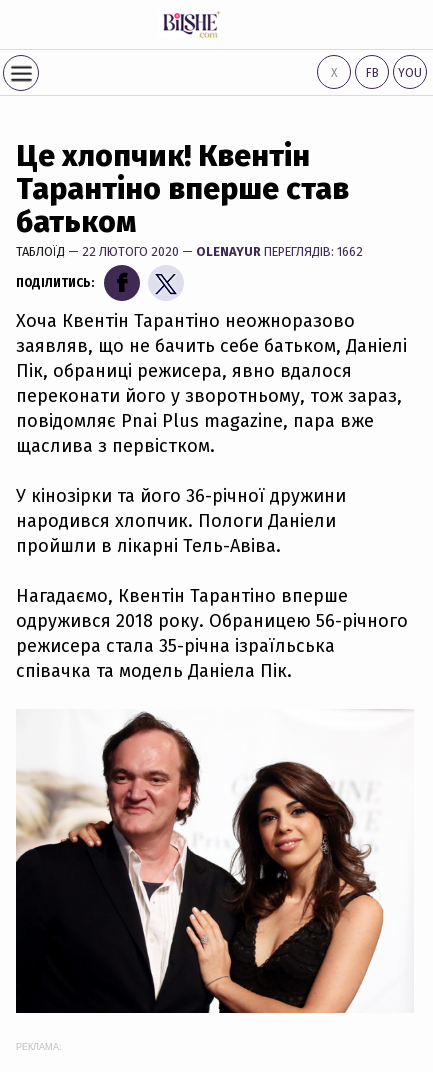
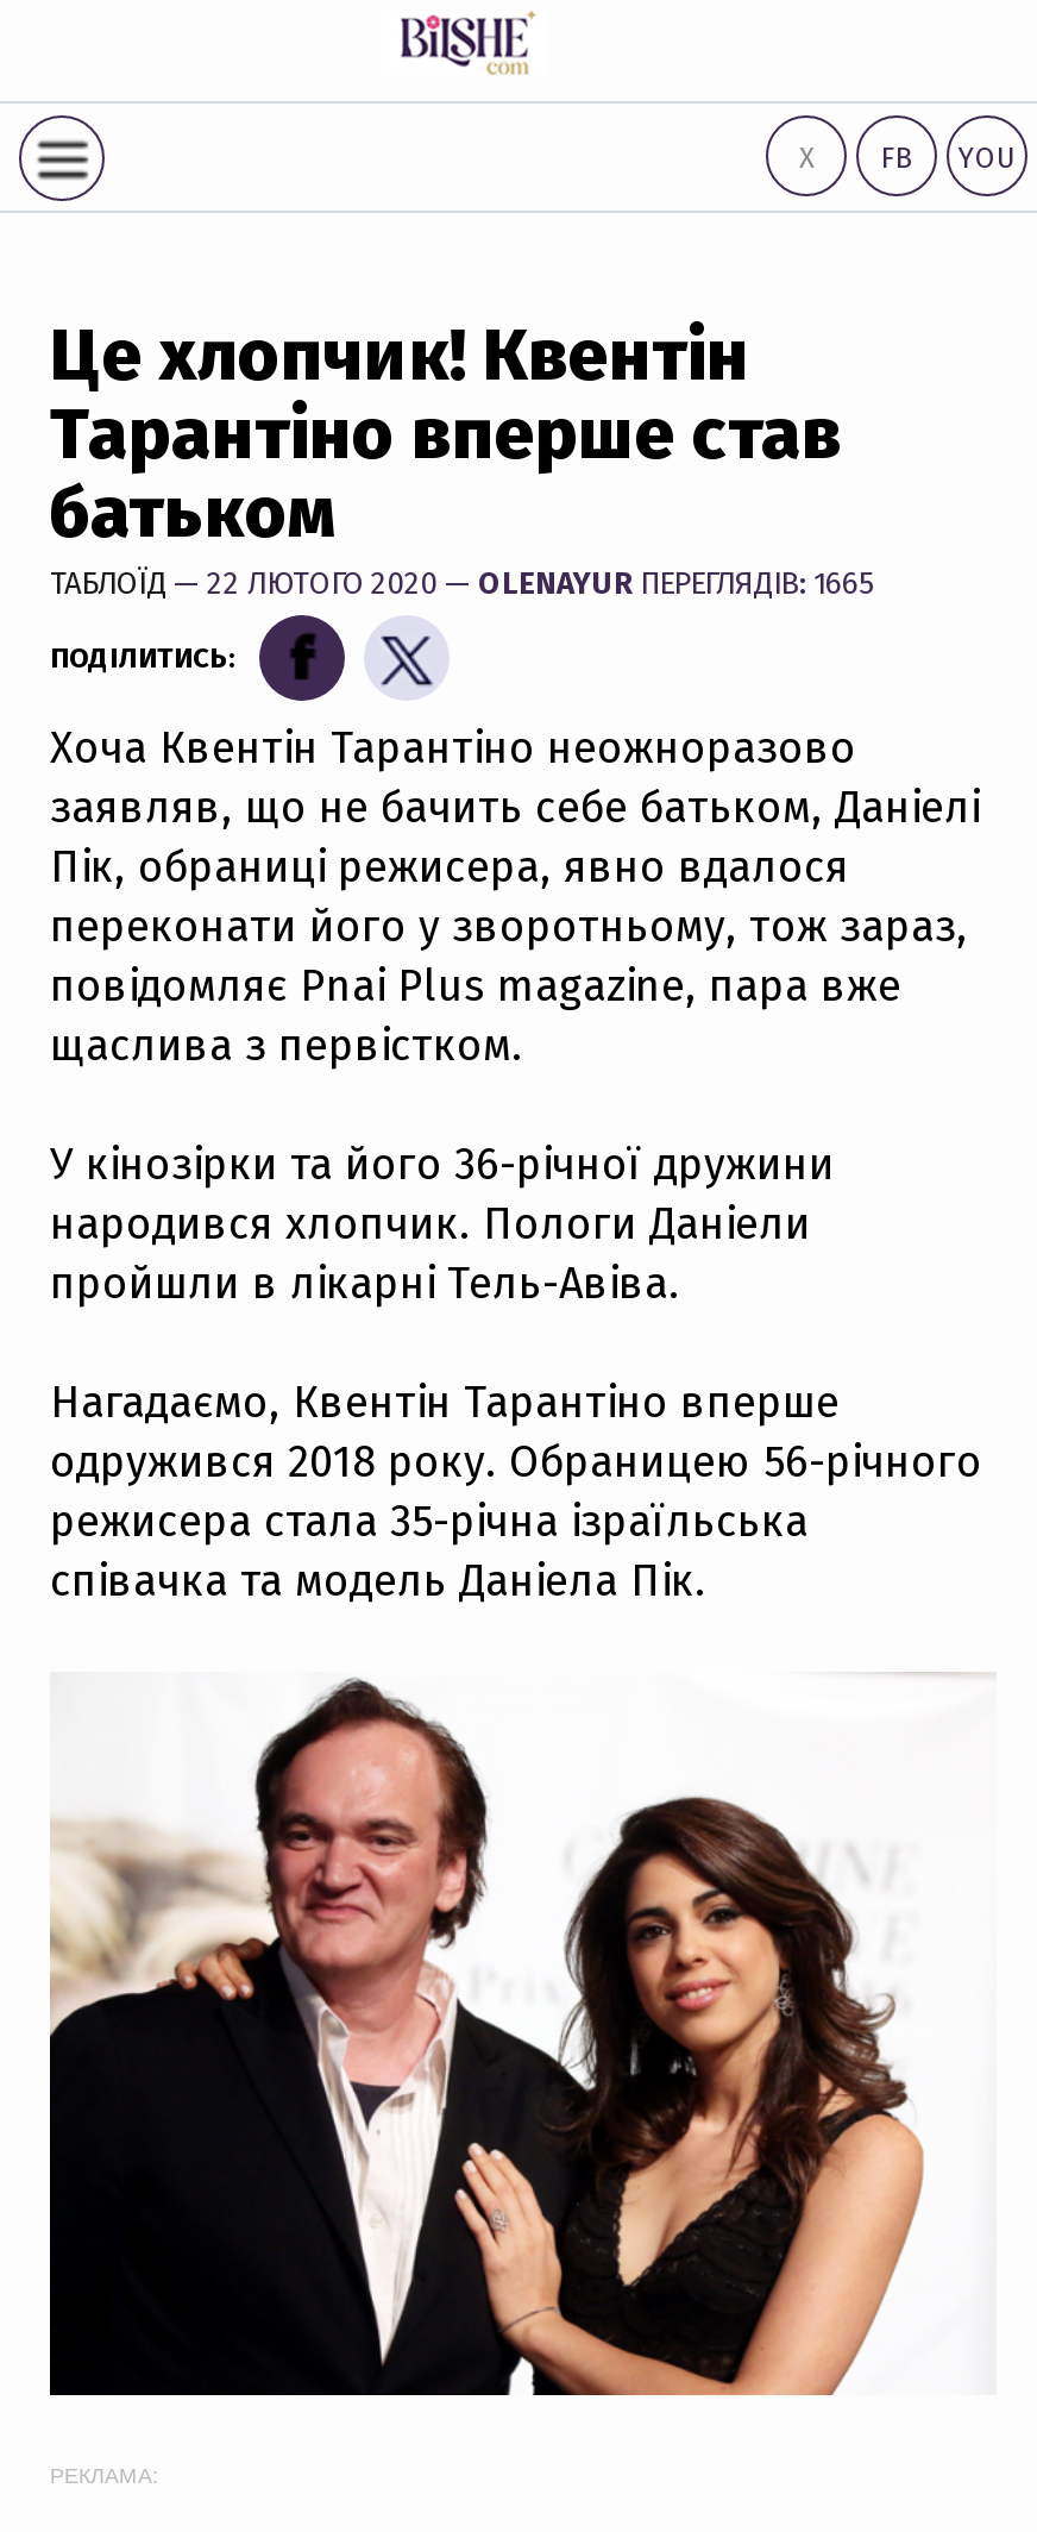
- ТАБЛОЇД — 22 ЛЮТОГО 2020 — OLENAYUR ПЕРЕГЛЯДІВ: 1662
+ ТАБЛОЇД — 22 ЛЮТОГО 2020 — OLENAYUR ПЕРЕГЛЯДІВ: 1665
